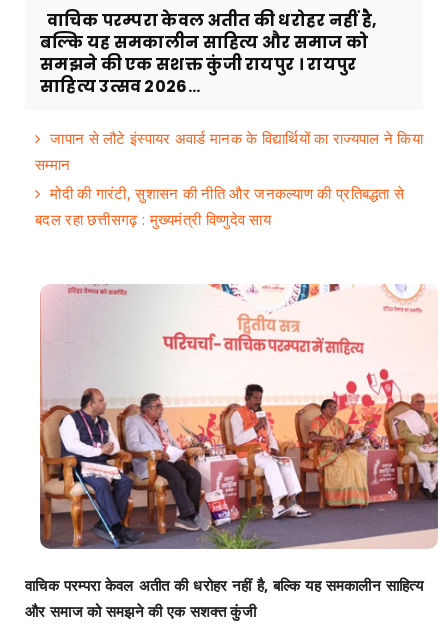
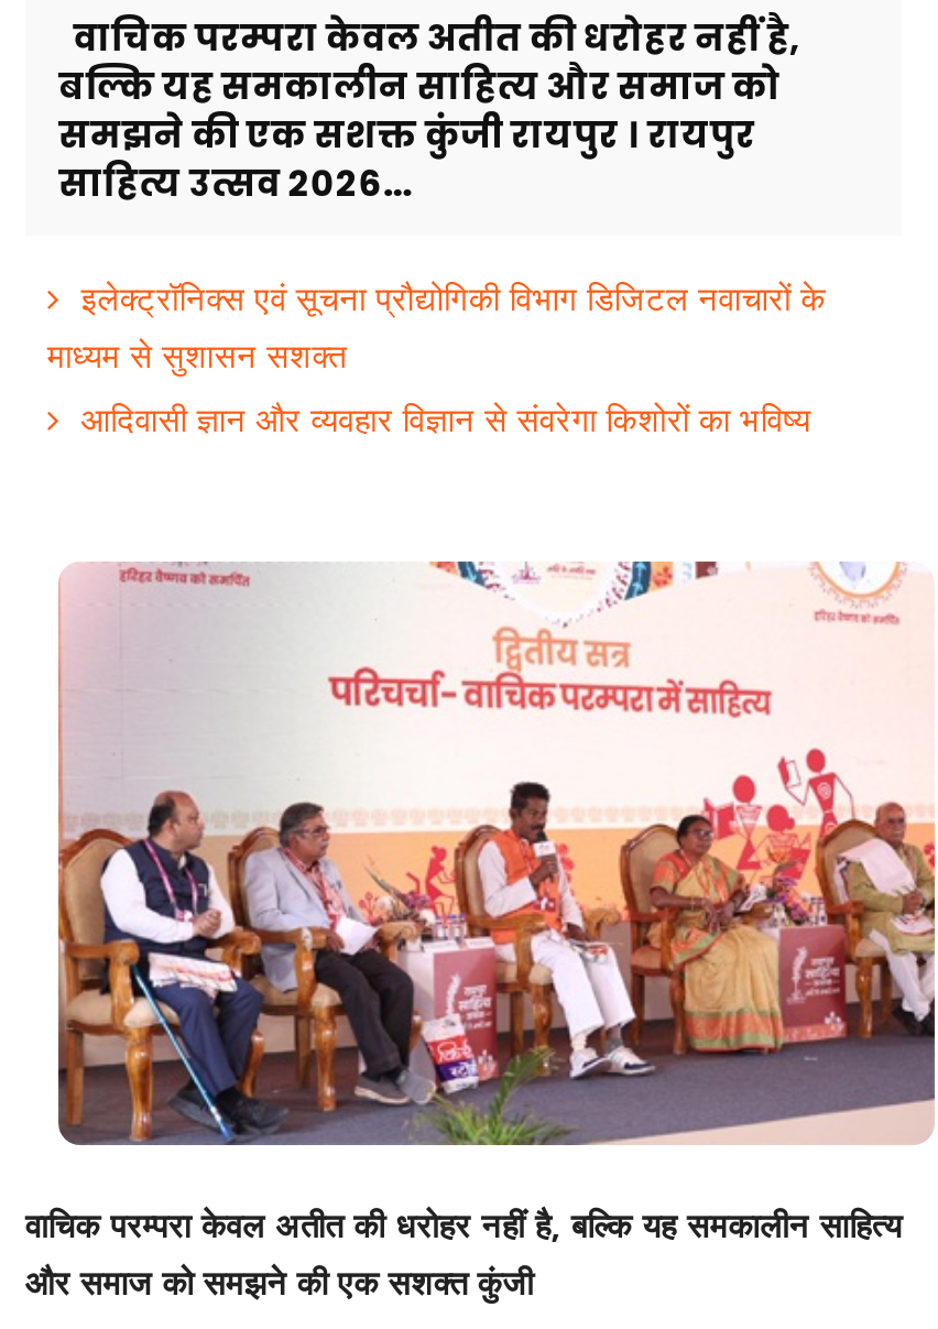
- जापान से लौटे इंस्पायर अवार्ड मानक के विद्यार्थियों का राज्यपाल ने किया
- सम्मान
- मोदी की गारंटी, सुशासन की नीति और जनकल्याण की प्रतिबद्धता से
- बदल रहा छत्तीसगढ़ : मुख्यमंत्री विष्णुदेव साय
+ इलेक्ट्रॉनिक्स एवं सूचना प्रौद्योगिकी विभाग डिजिटल नवाचारों के
+ माध्यम से सुशासन सशक्त
+ आदिवासी ज्ञान और व्यवहार विज्ञान से संवरेगा किशोरों का भविष्य
